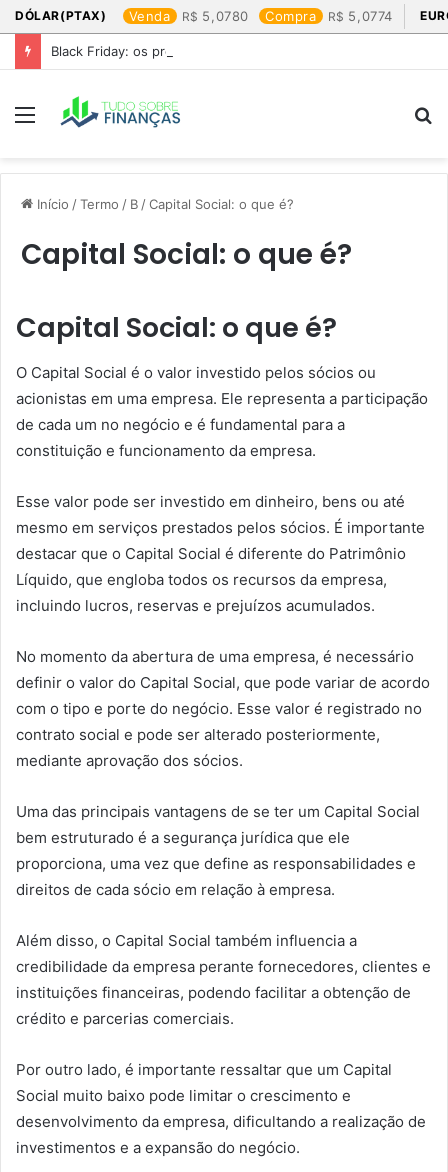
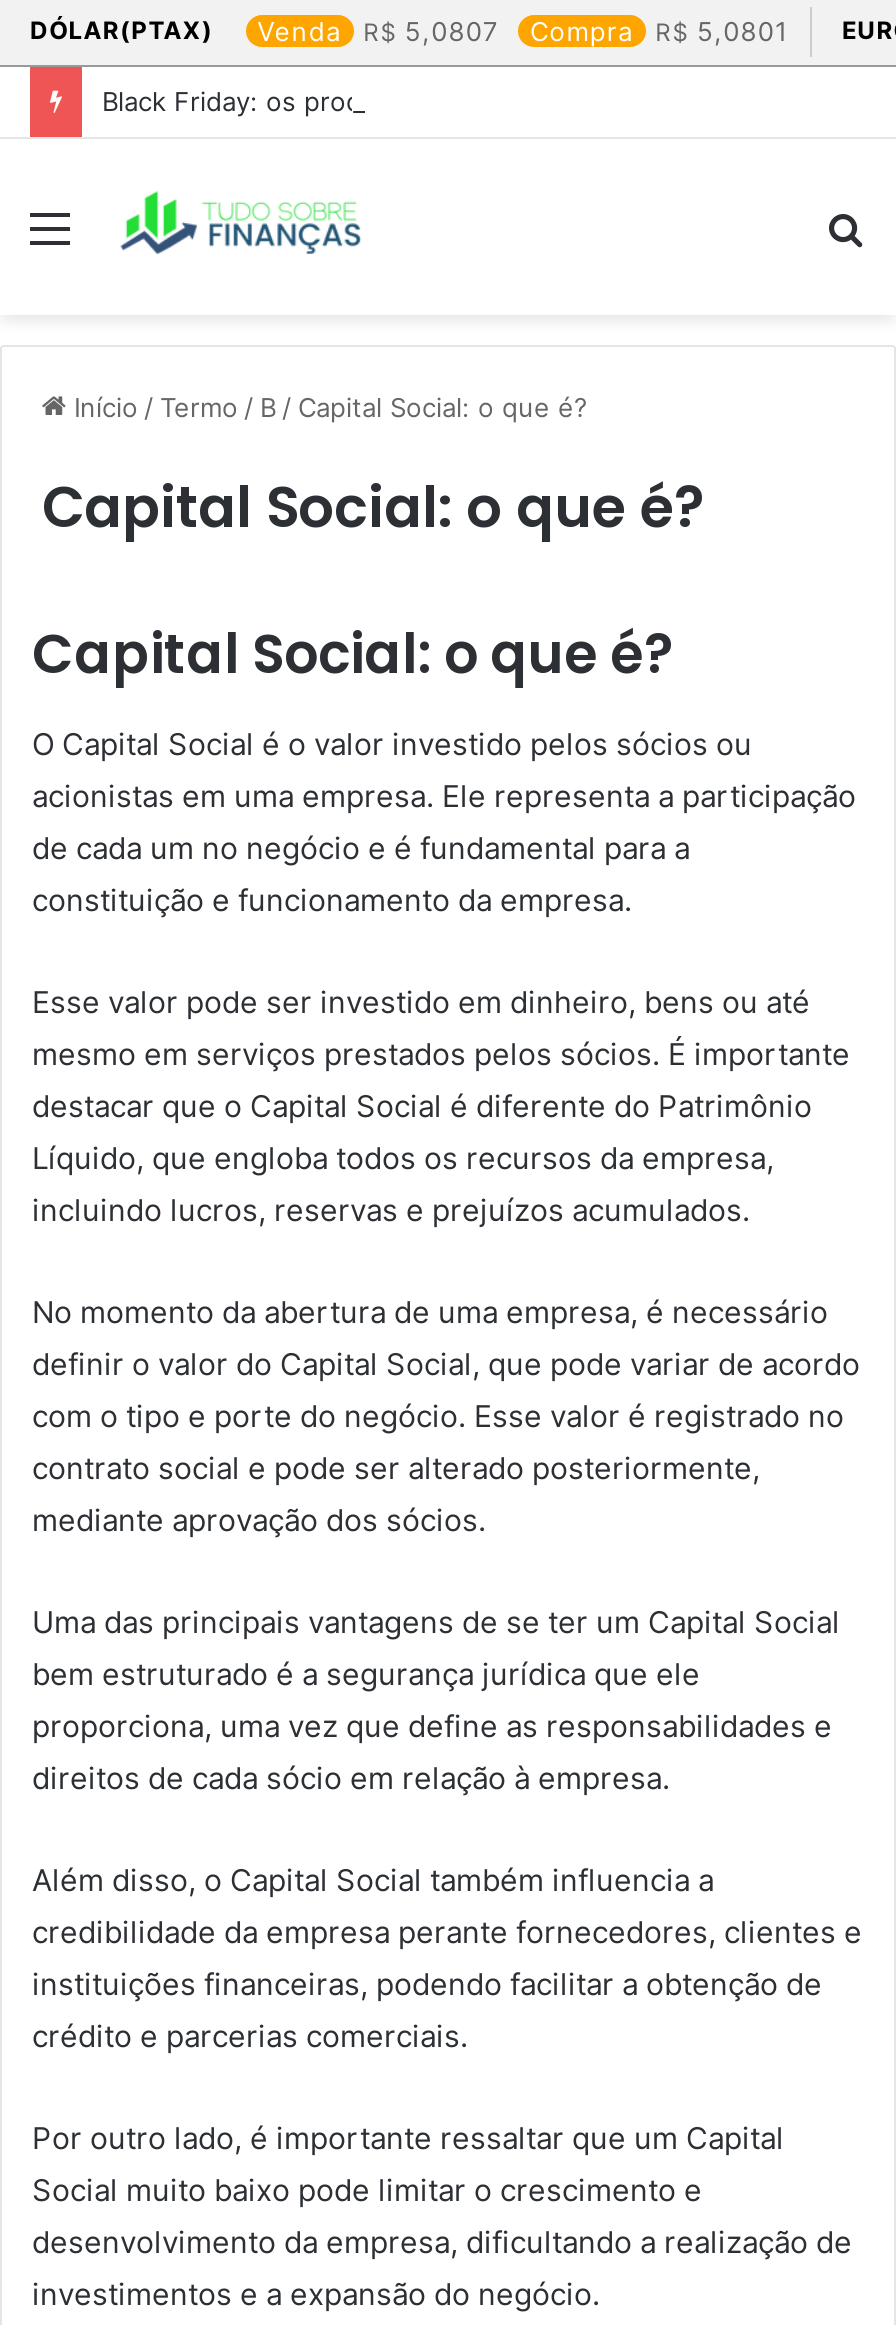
- 5,0780
+ 5,0807

- 5,0774
+ 5,0801
